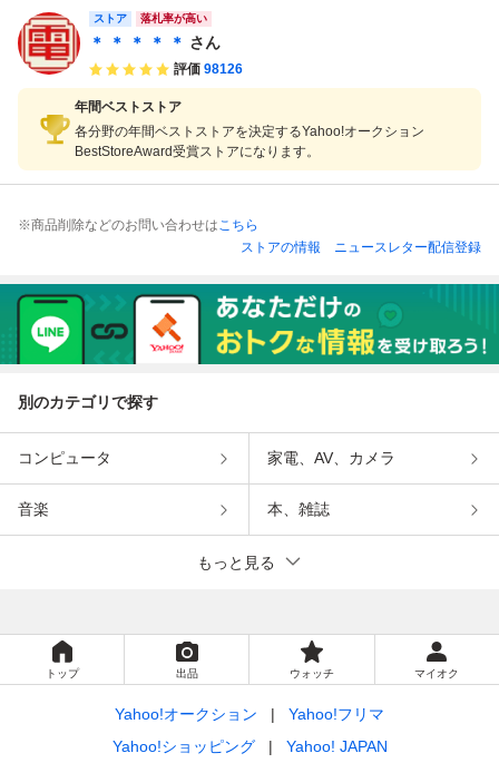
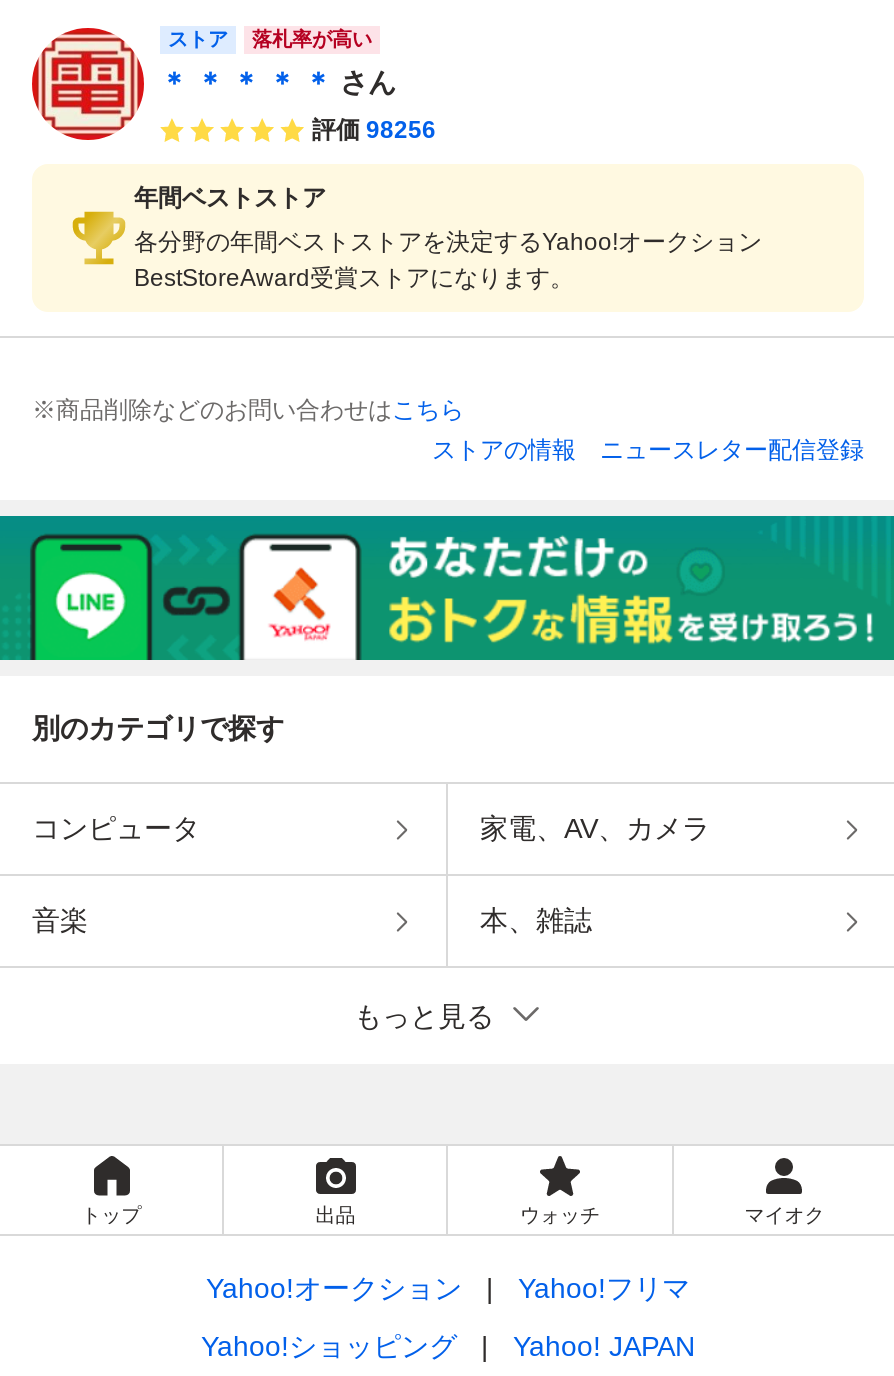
- 評価 98126
+ 評価 98256
